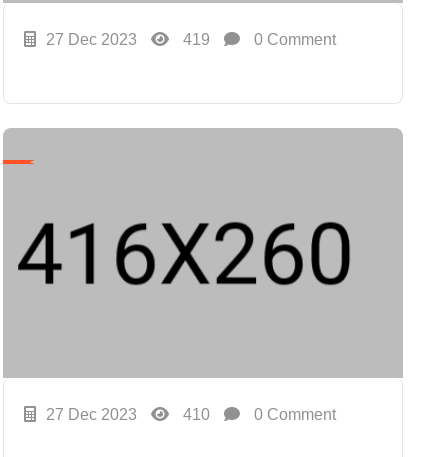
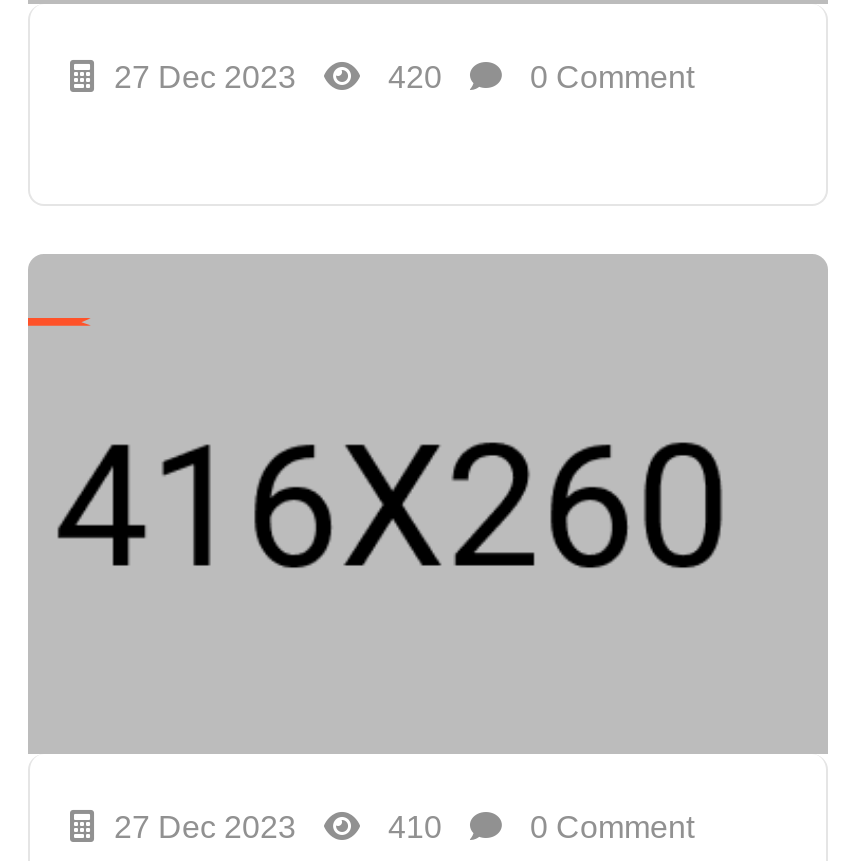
- 419
+ 420
